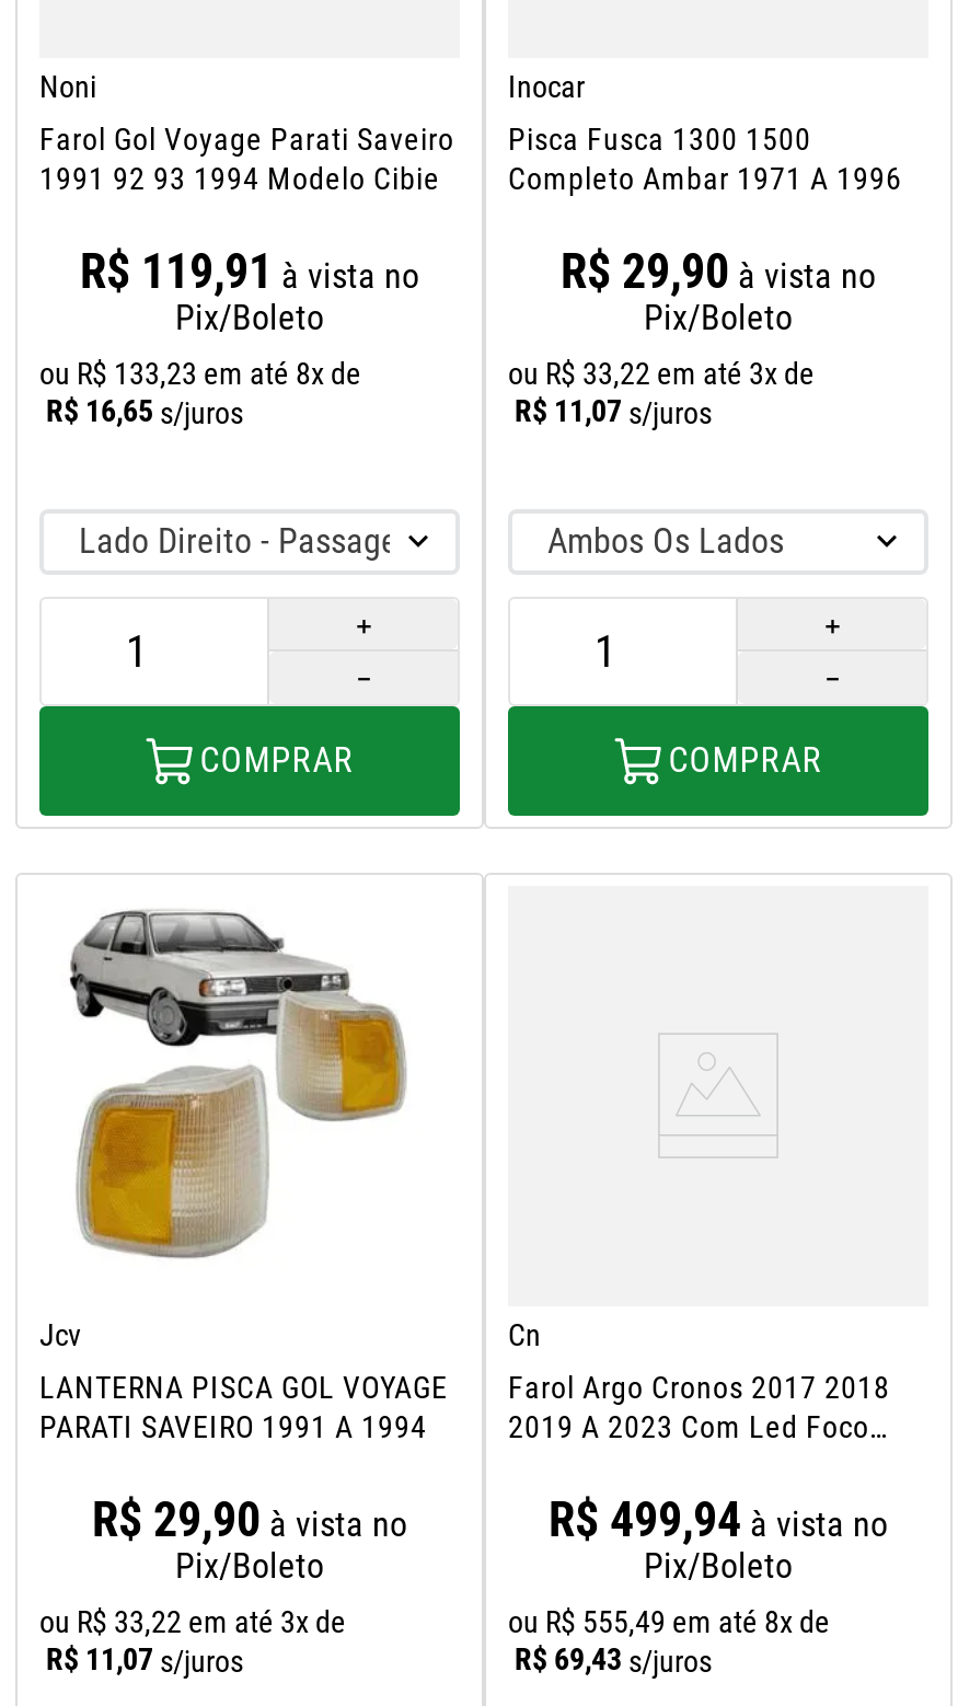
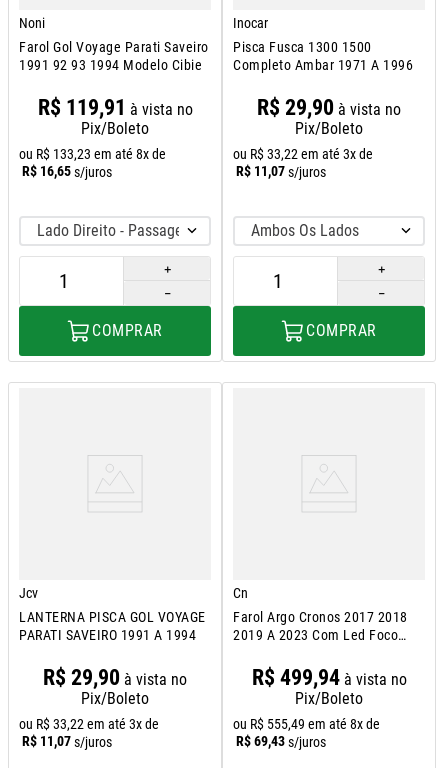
- [image]
